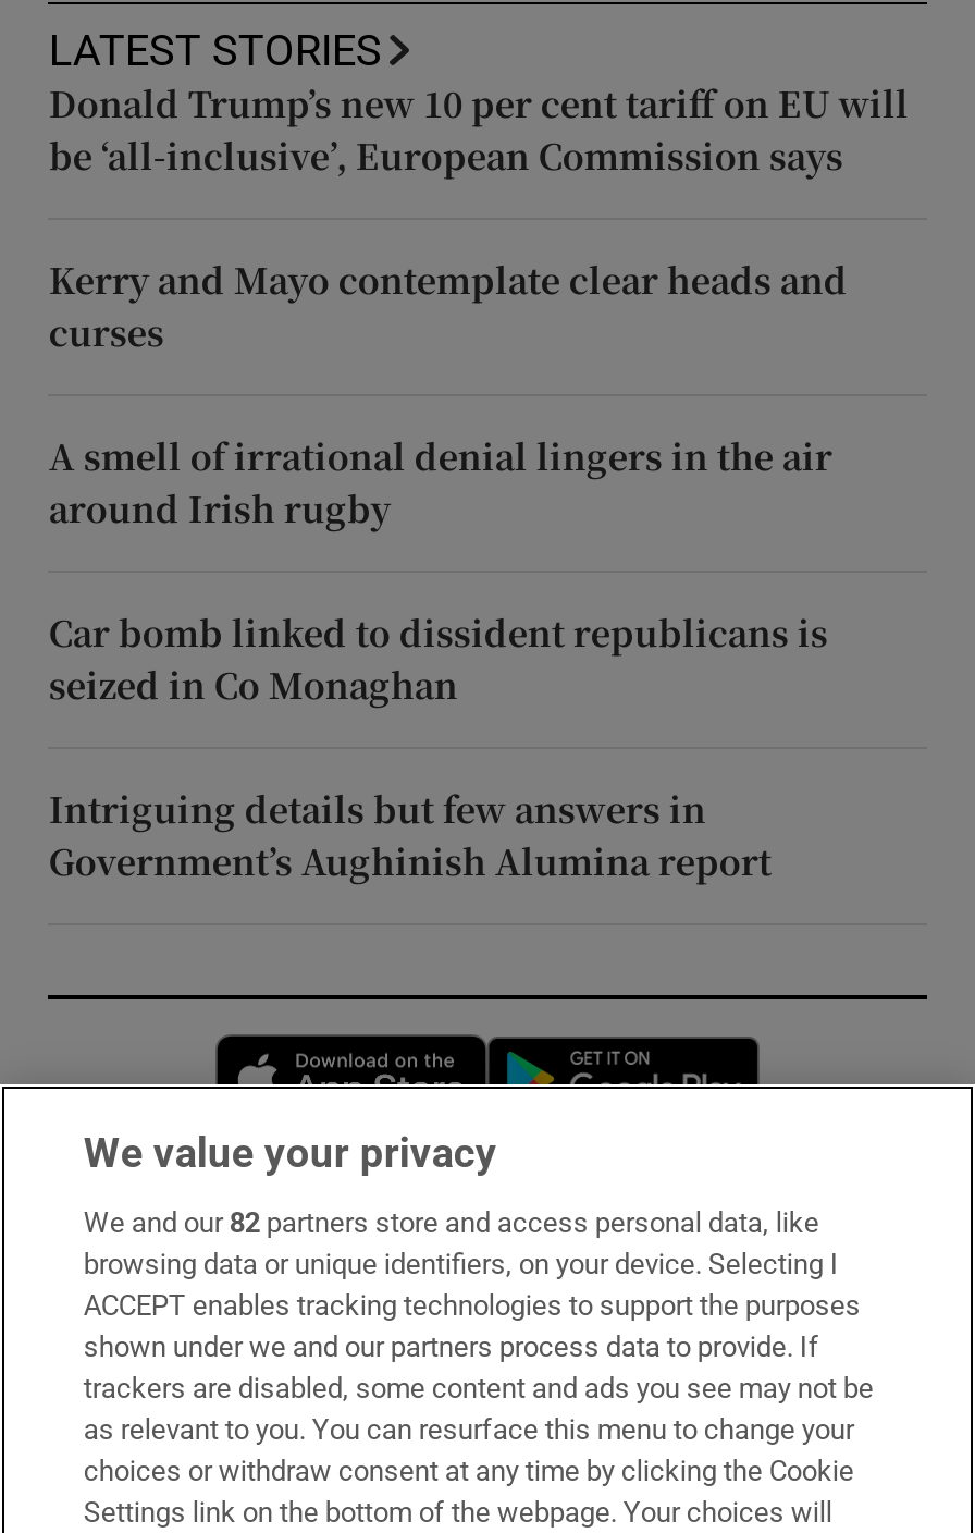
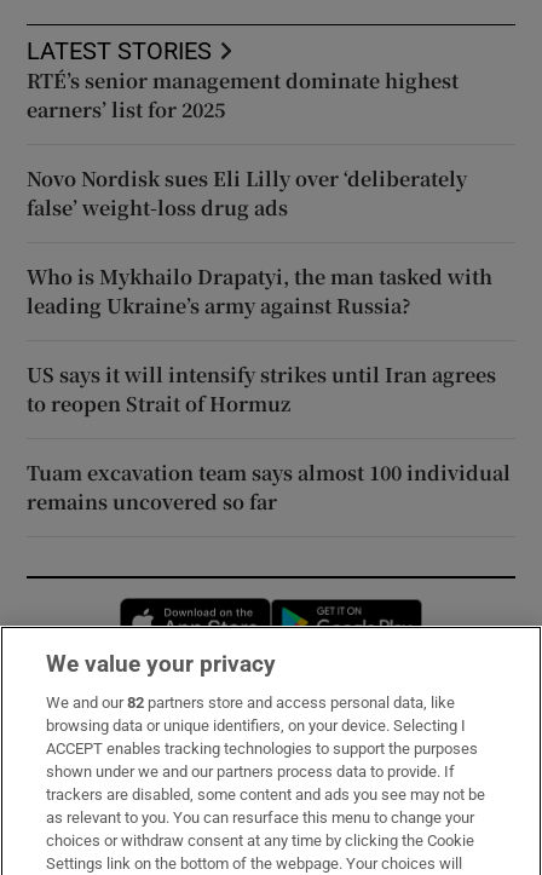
- Donald Trump’s new 10 per cent tariff on EU will
- be ‘all-inclusive’, European Commission says
+ RTÉ’s senior management dominate highest
+ earners’ list for 2025

- Kerry and Mayo contemplate clear heads and
- curses
+ Novo Nordisk sues Eli Lilly over ‘deliberately
+ false’ weight-loss drug ads

- A smell of irrational denial lingers in the air
- around Irish rugby
+ Who is Mykhailo Drapatyi, the man tasked with
+ leading Ukraine’s army against Russia?

- Car bomb linked to dissident republicans is
- seized in Co Monaghan
+ US says it will intensify strikes until Iran agrees
+ to reopen Strait of Hormuz

- Intriguing details but few answers in
- Government’s Aughinish Alumina report
+ Tuam excavation team says almost 100 individual
+ remains uncovered so far
